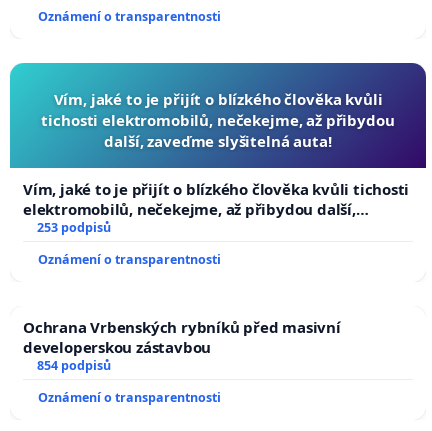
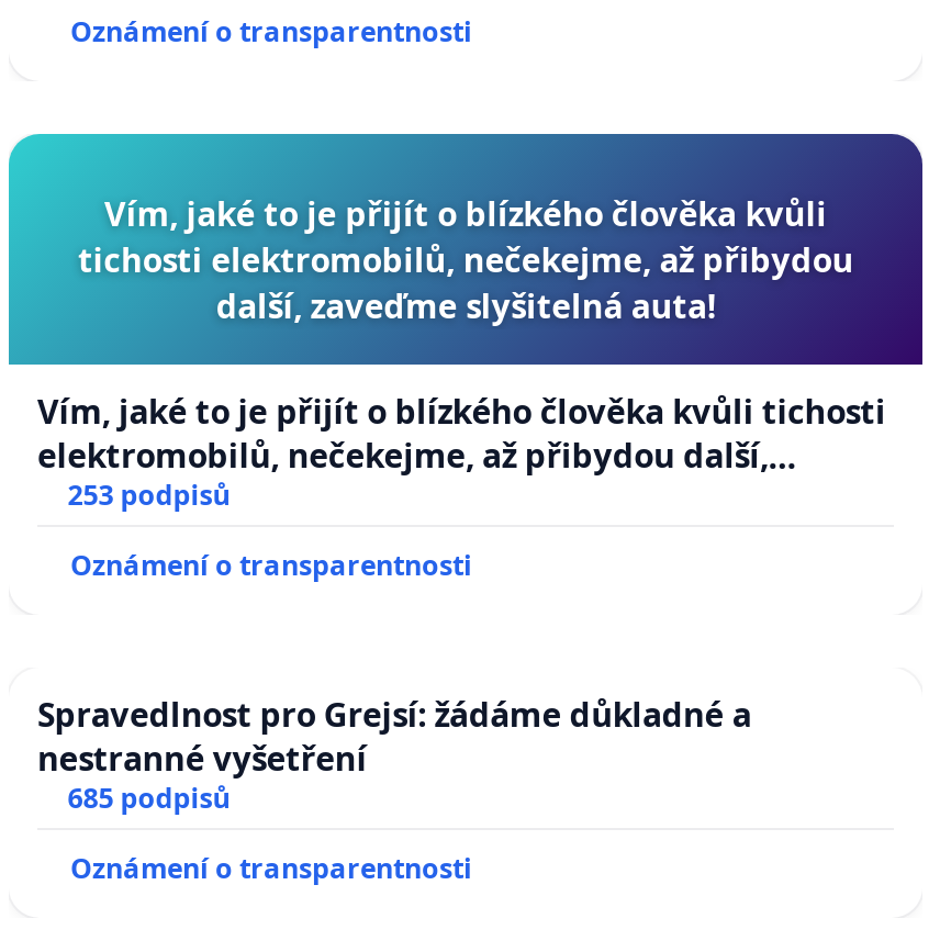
- Ochrana Vrbenských rybníků před masivní
- developerskou zástavbou
- 854 podpisů
+ Spravedlnost pro Grejsí: žádáme důkladné a
+ nestranné vyšetření
+ 685 podpisů
